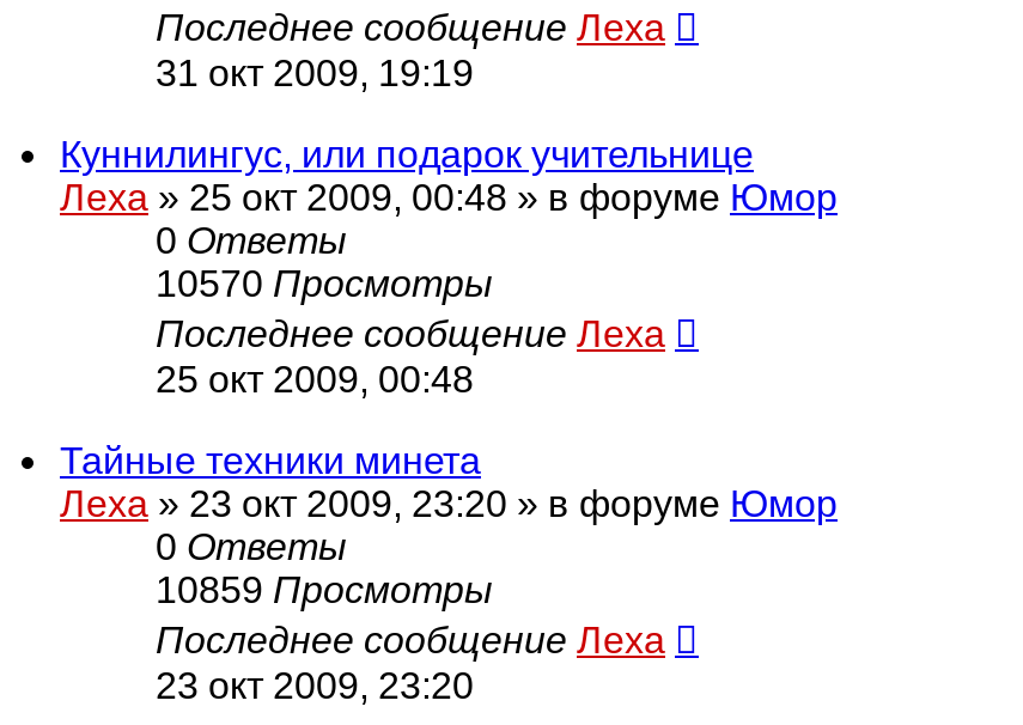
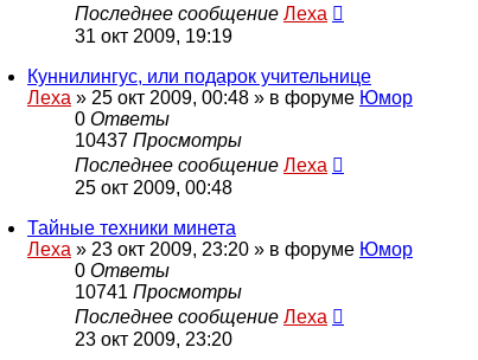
- 10570 Просмотры
+ 10437 Просмотры

- 10859 Просмотры
+ 10741 Просмотры
